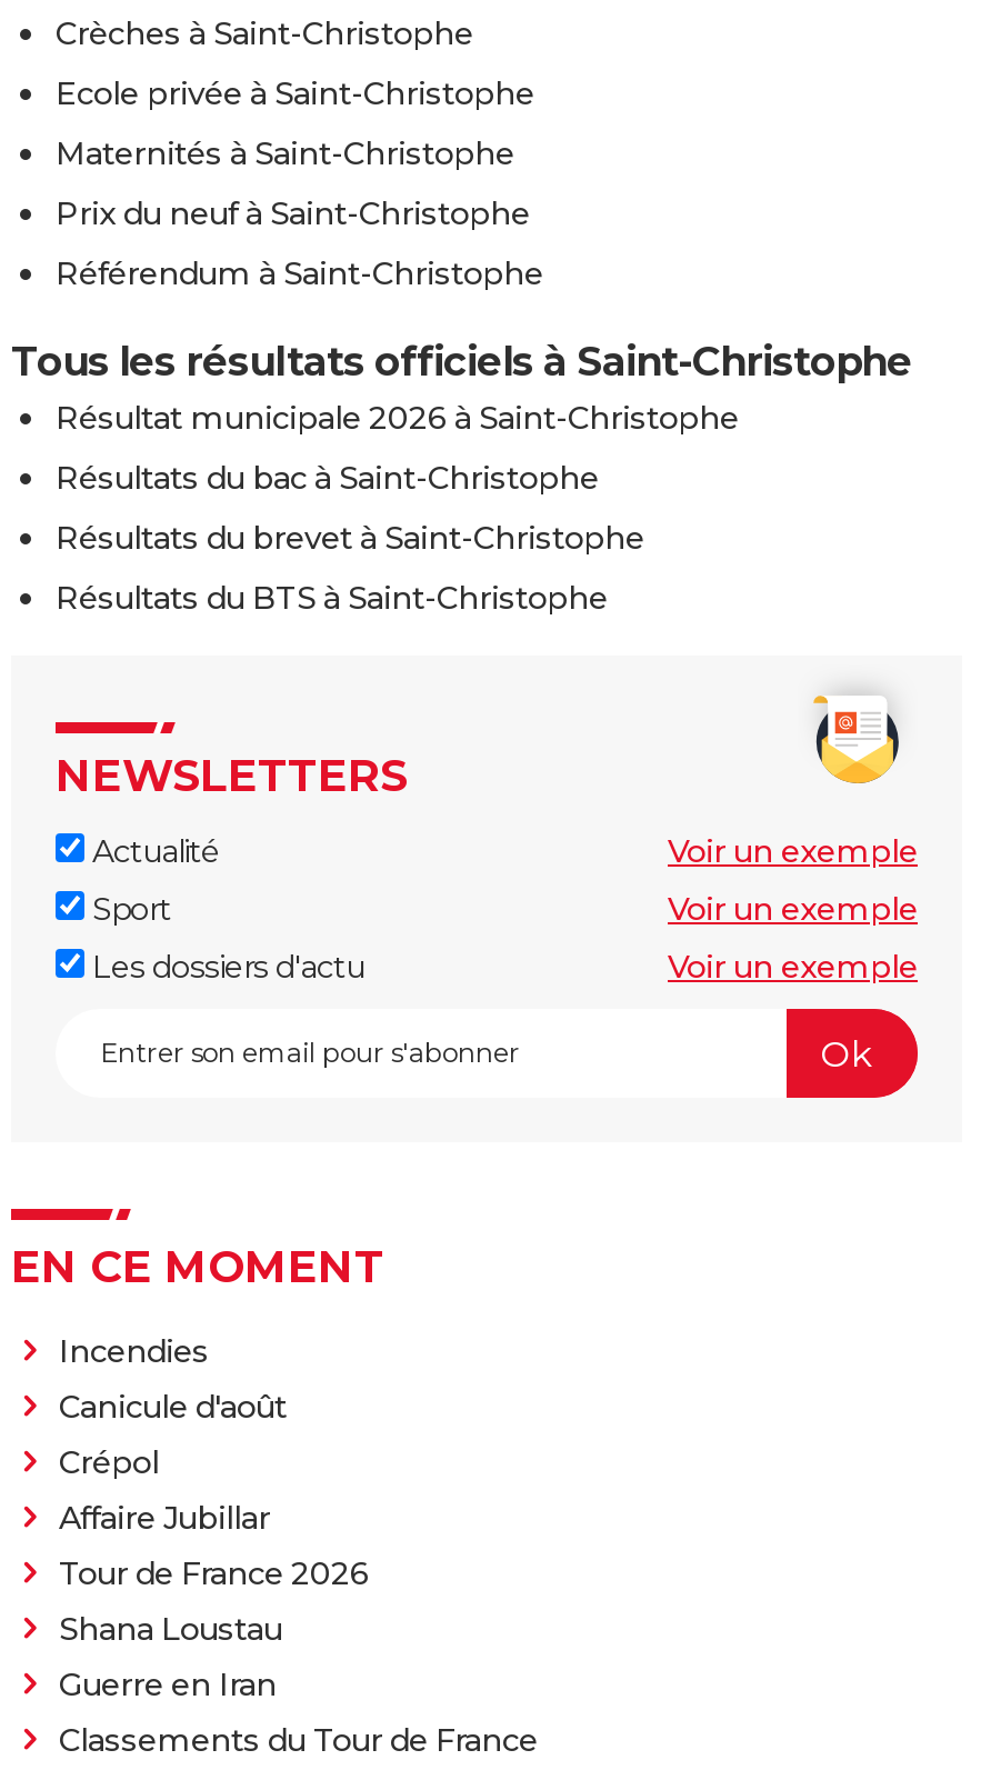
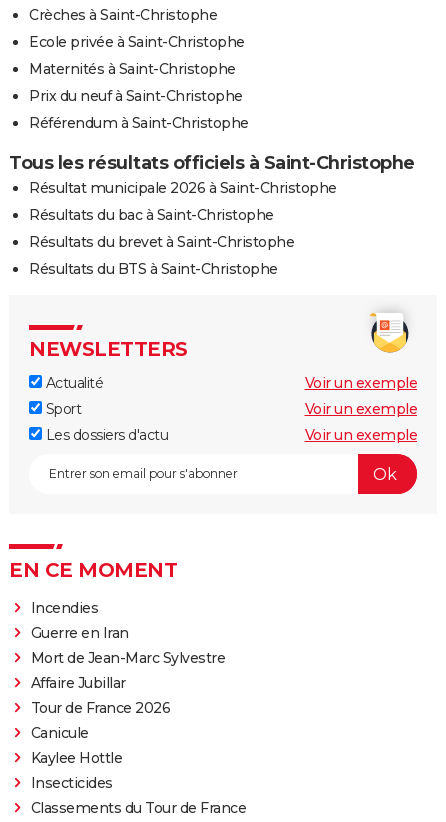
- Canicule d'août
- Crépol
+ Mort de Jean-Marc Sylvestre

- Shana Loustau
+ Canicule
+ Kaylee Hottle
+ Insecticides

moved up: Guerre en Iran
